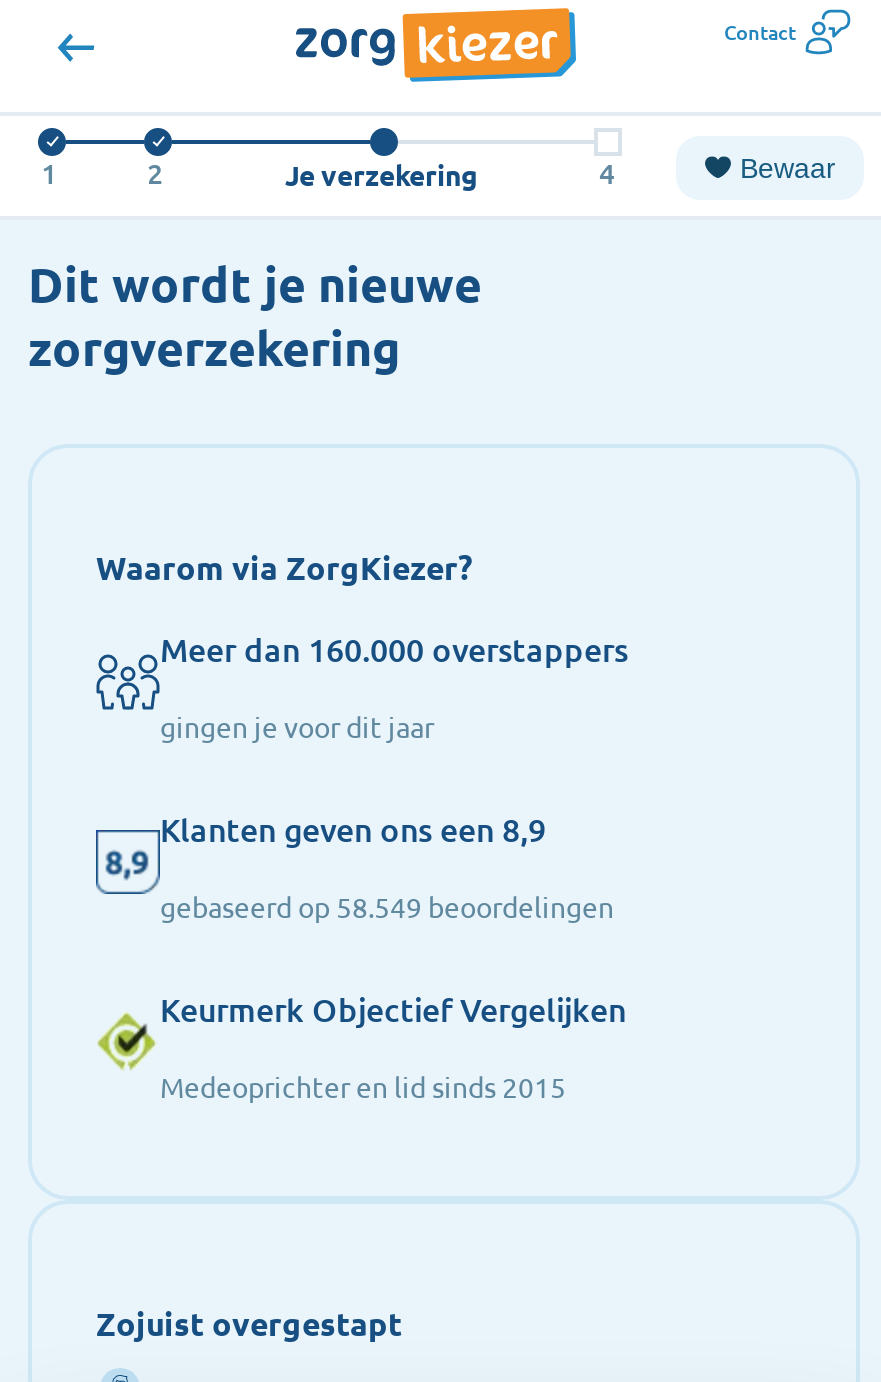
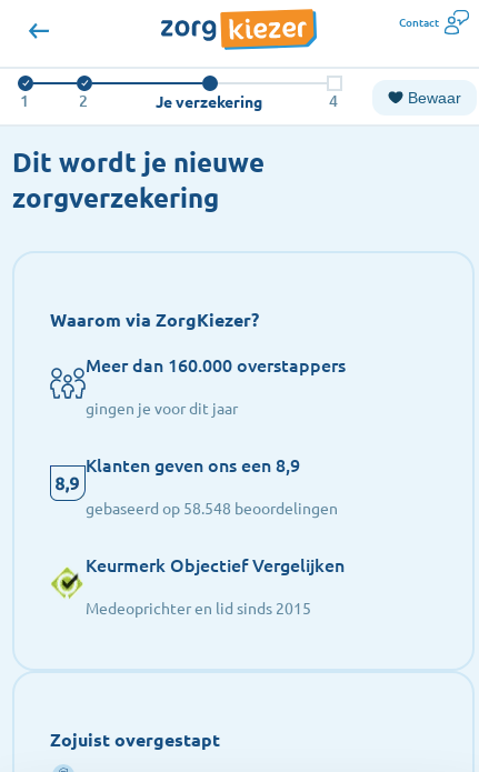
- gebaseerd op 58.549 beoordelingen
+ gebaseerd op 58.548 beoordelingen
